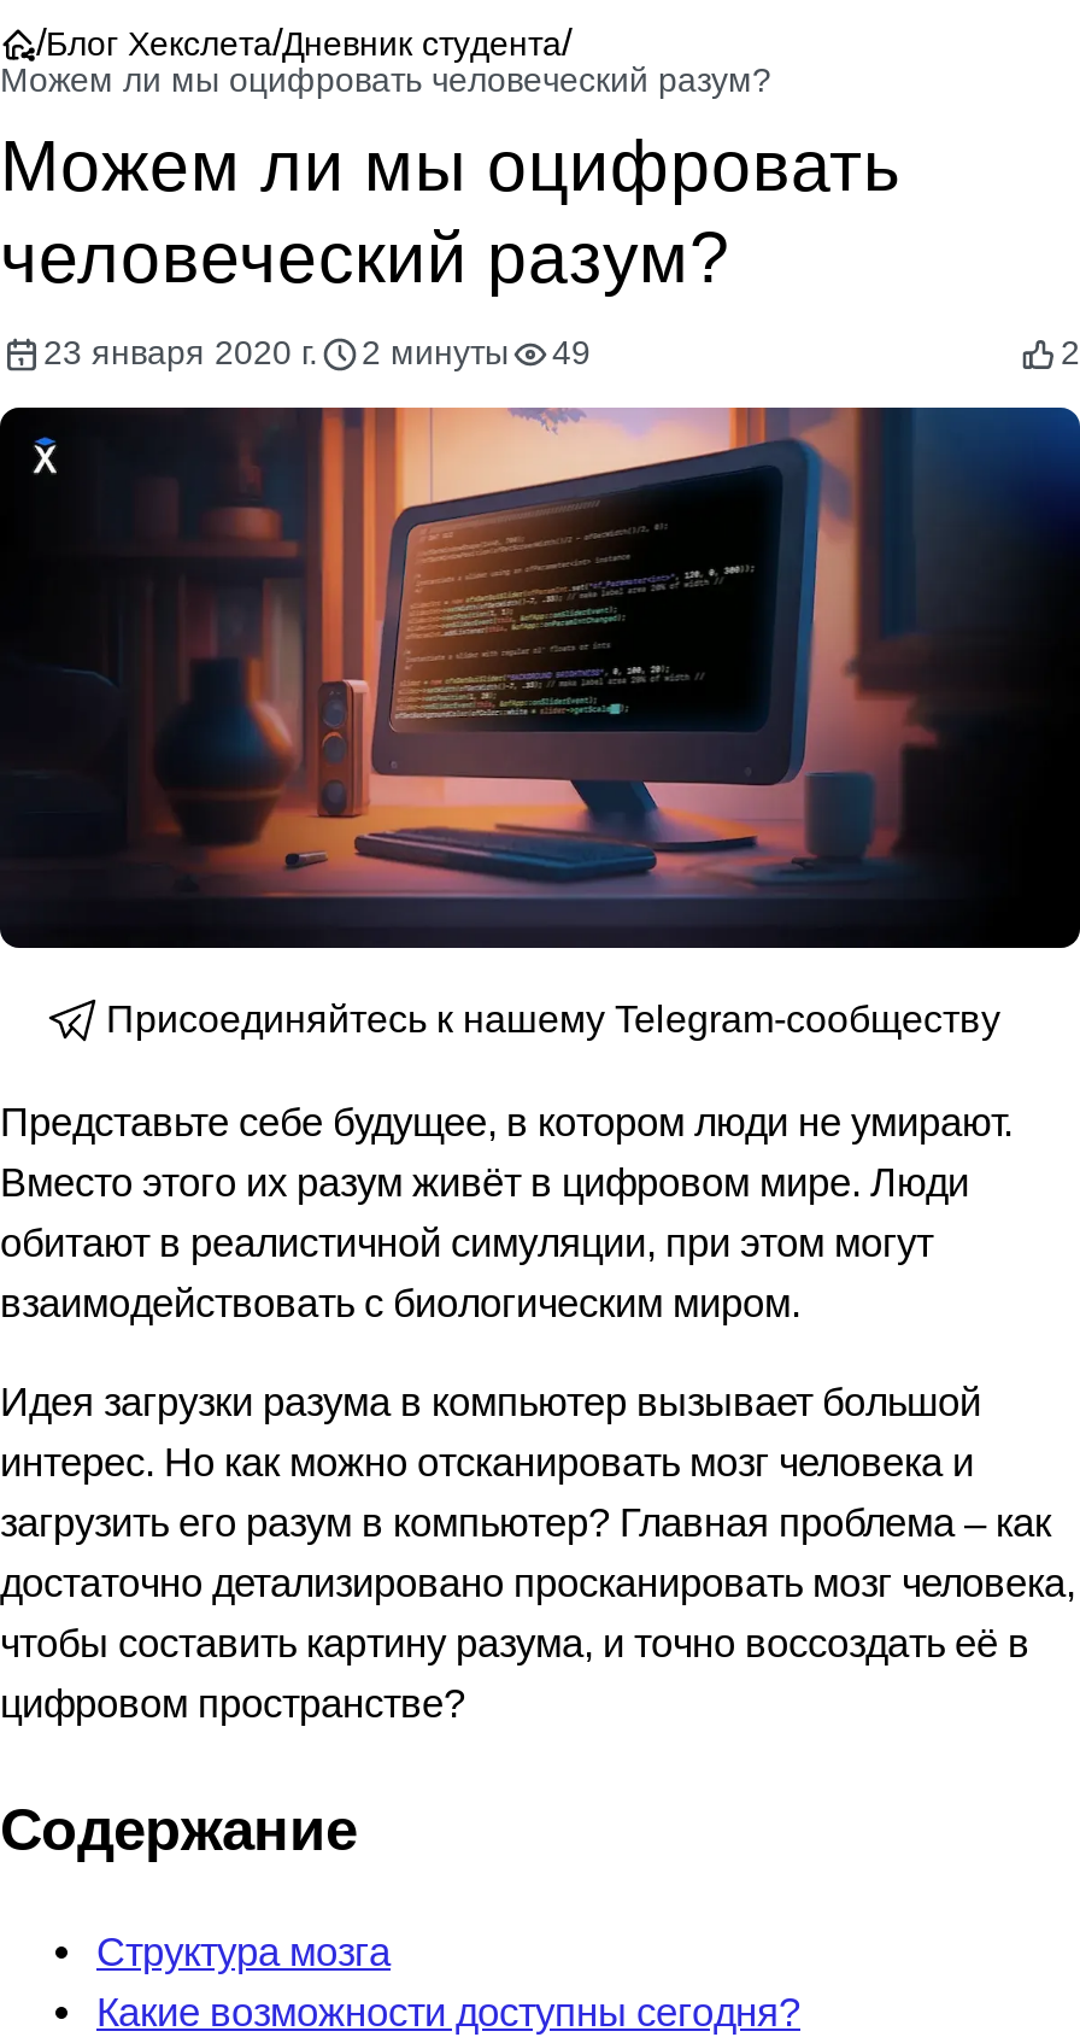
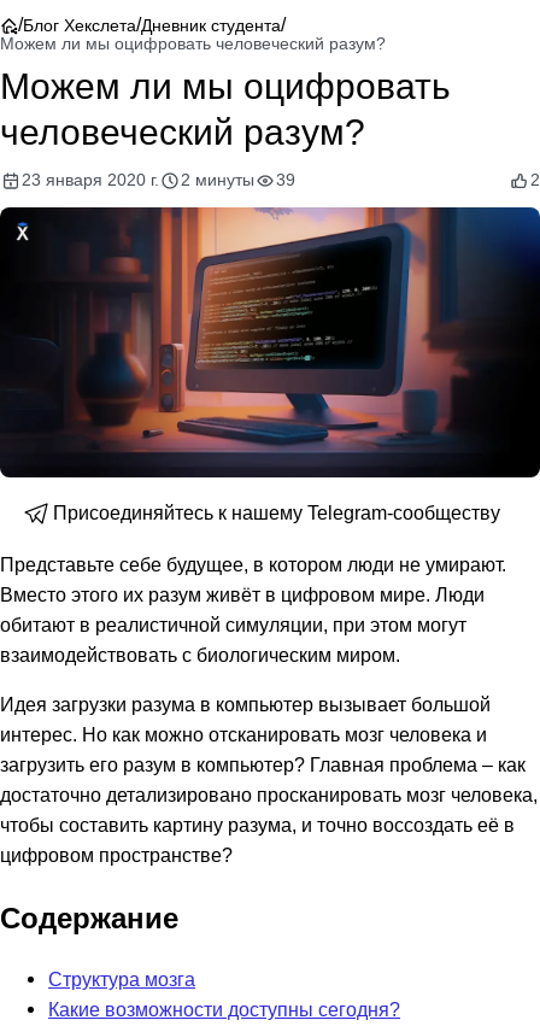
- 23 января 2020 г. 2 минуты 49
+ 23 января 2020 г. 2 минуты 39
